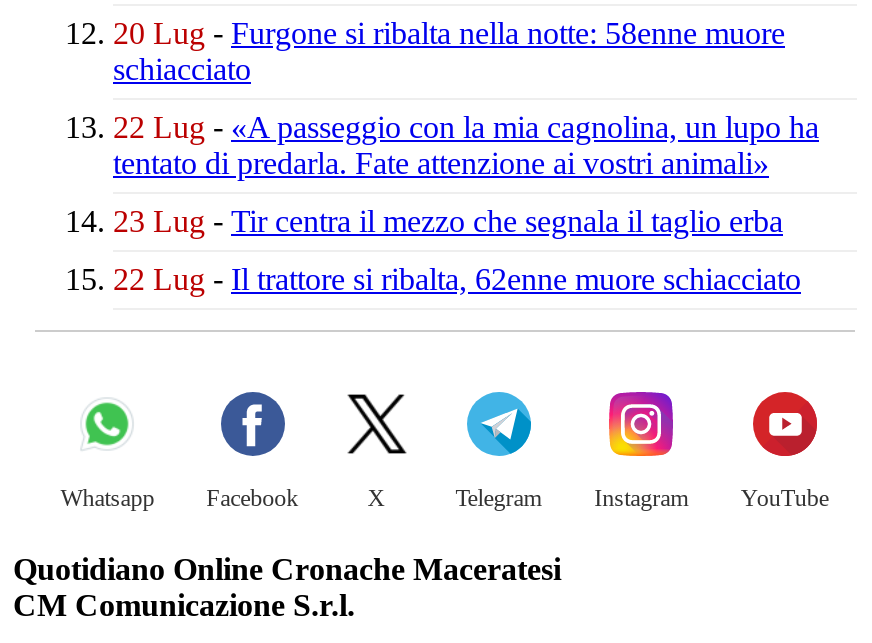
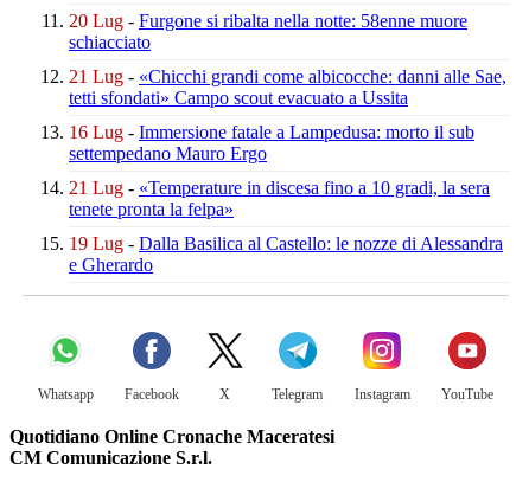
- 22 Lug - «A passeggio con la mia cagnolina, un lupo ha
- tentato di predarla.Fate attenzione ai vostri animali»
- 23 Lug - Tir centra il mezzo che segnala il taglio erba
- 22 Lug - Il trattore si ribalta, 62enne muore schiacciato
+ 21 Lug - «Chicchi grandi come albicocche: danni alle Sae,
+ tetti sfondati» Campo scout evacuato a Ussita
+ 16 Lug - Immersione fatale a Lampedusa: morto il sub
+ settempedano Mauro Ergo
+ 21 Lug - «Temperature in discesa fino a 10 gradi, la sera
+ tenete pronta la felpa»
+ 19 Lug - Dalla Basilica al Castello: le nozze di Alessandra
+ e Gherardo
